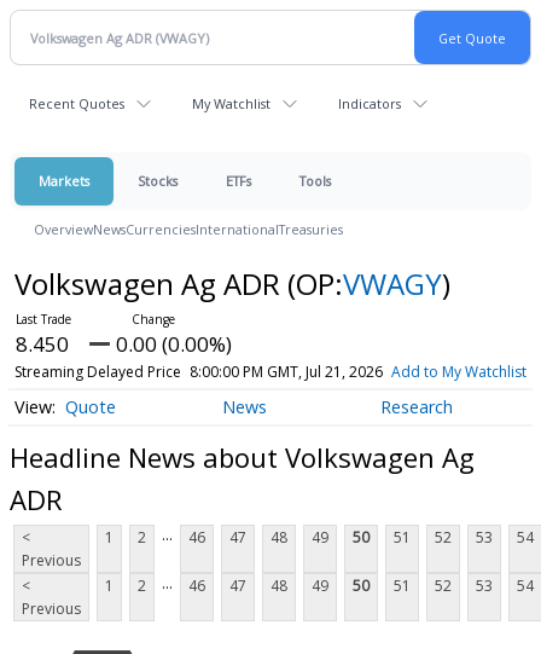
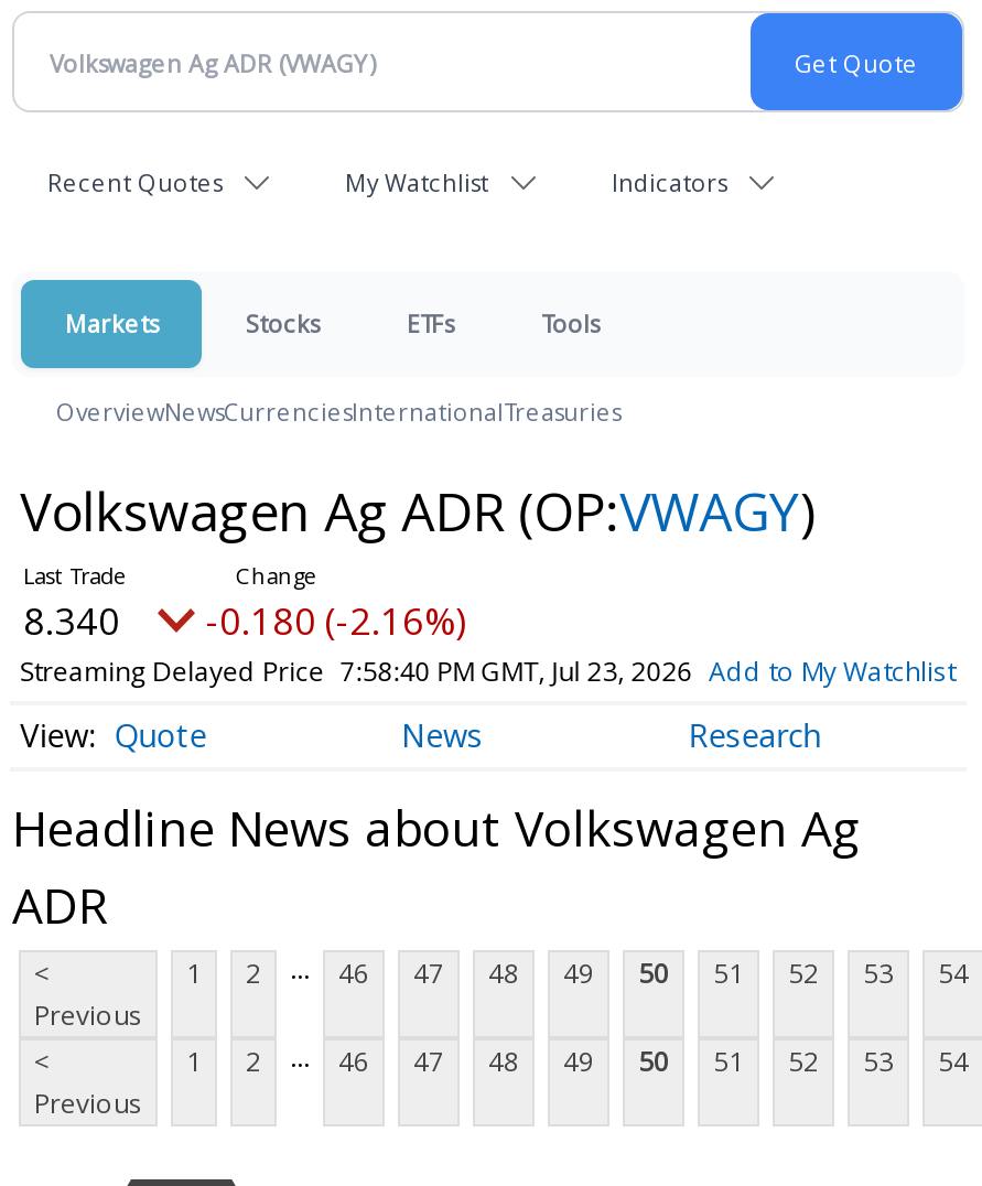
- 8.450
+ 8.340

- 0.00 (0.00%)
+ -0.180 (-2.16%)

- Streaming Delayed Price 8:00:00 PM GMT, Jul 21, 2026 Add to My Watchlist
+ Streaming Delayed Price 7:58:40 PM GMT, Jul 23, 2026 Add to My Watchlist
